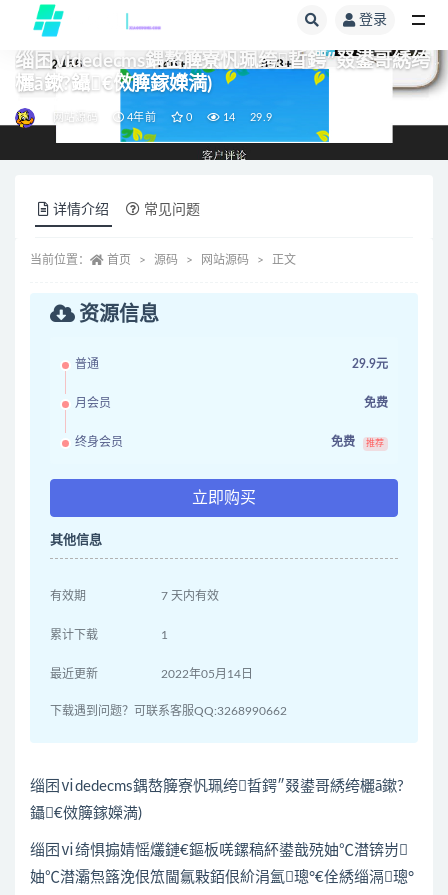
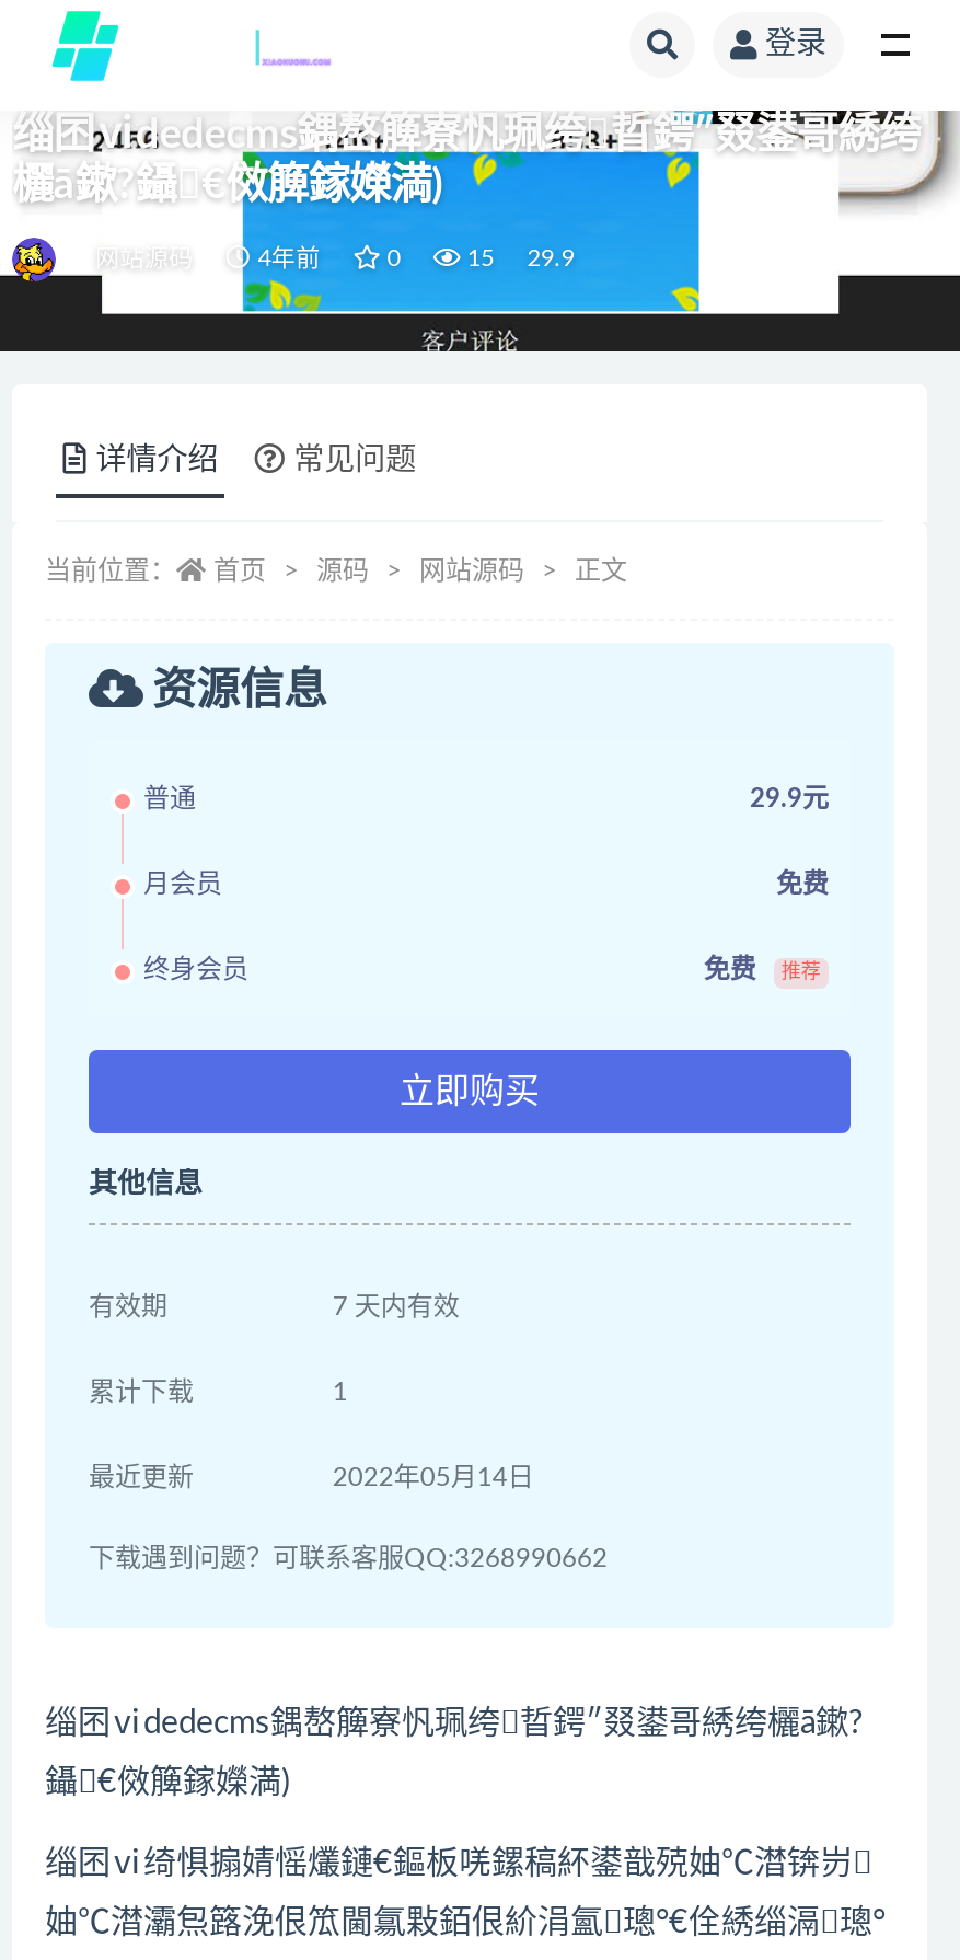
- 14 29.9
+ 15 29.9
